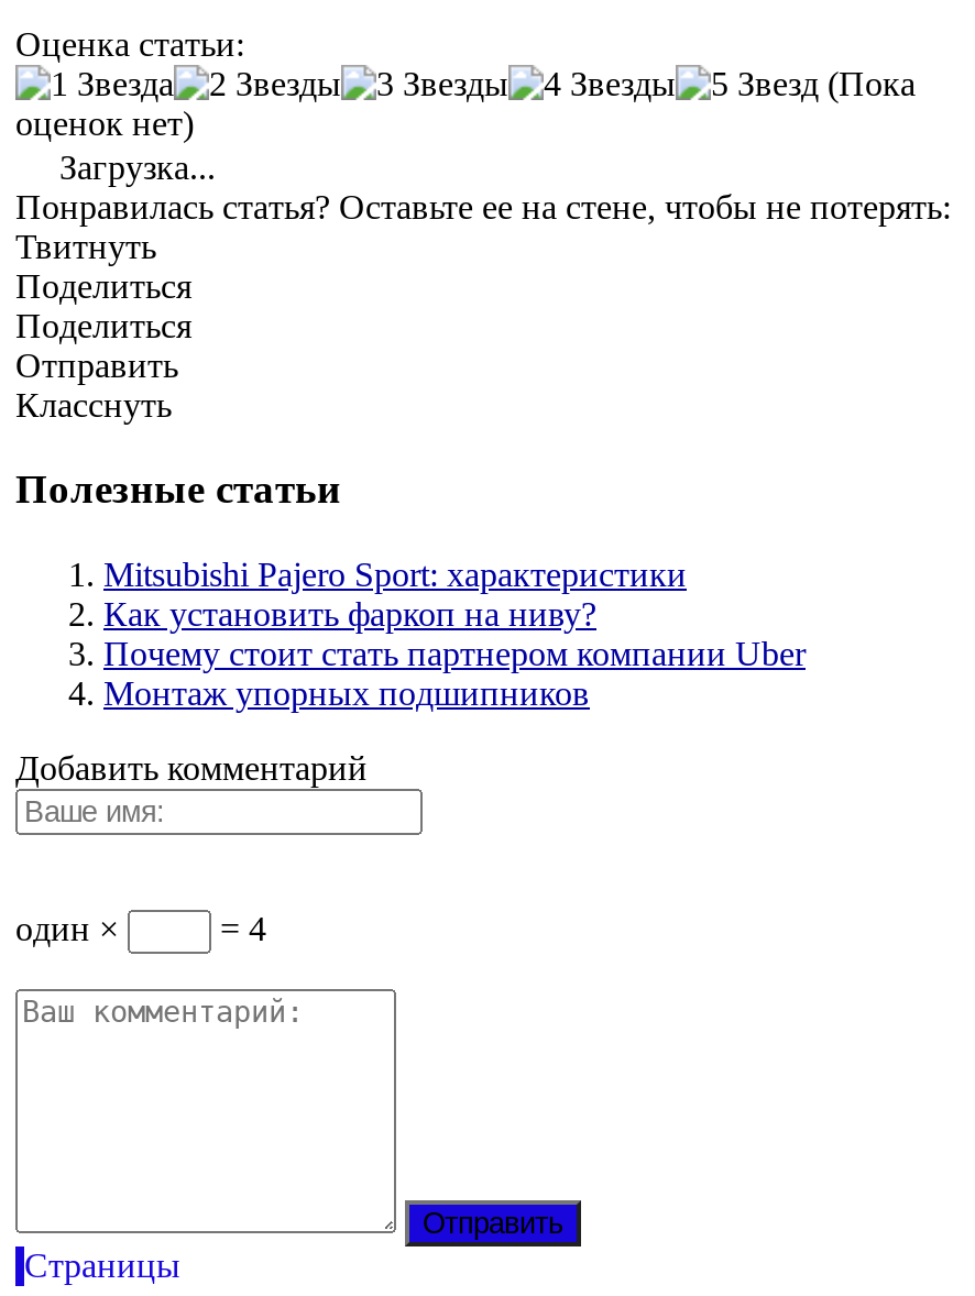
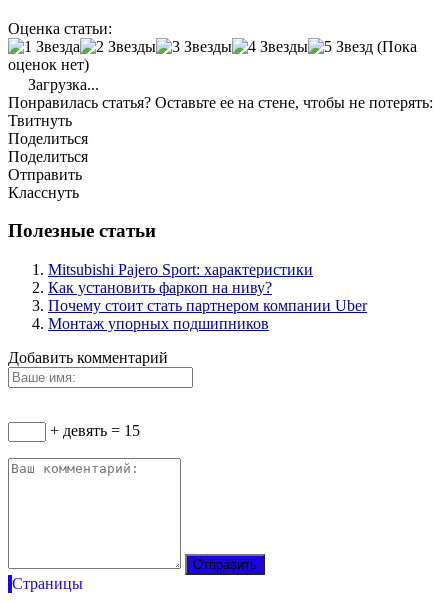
- один ×
- = 4
+ + девять = 15
